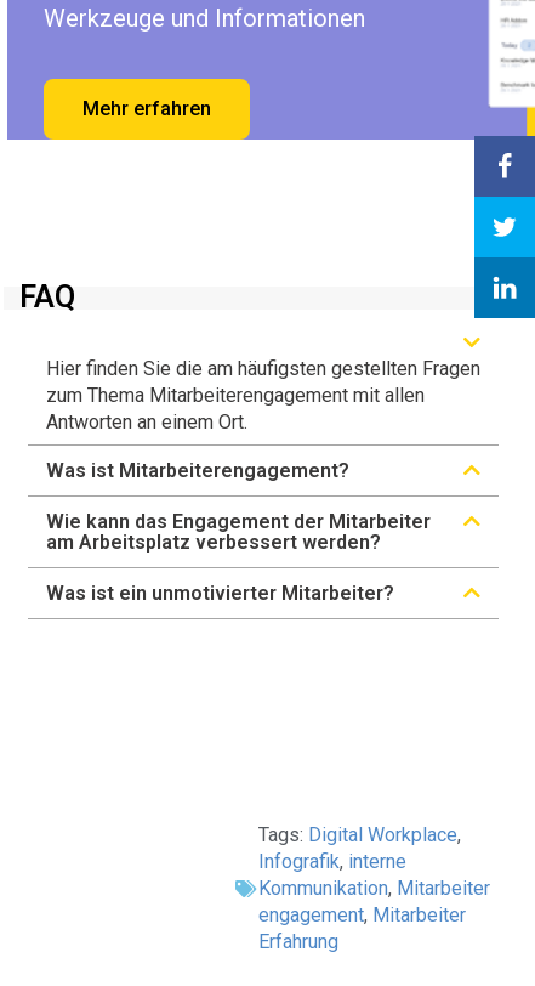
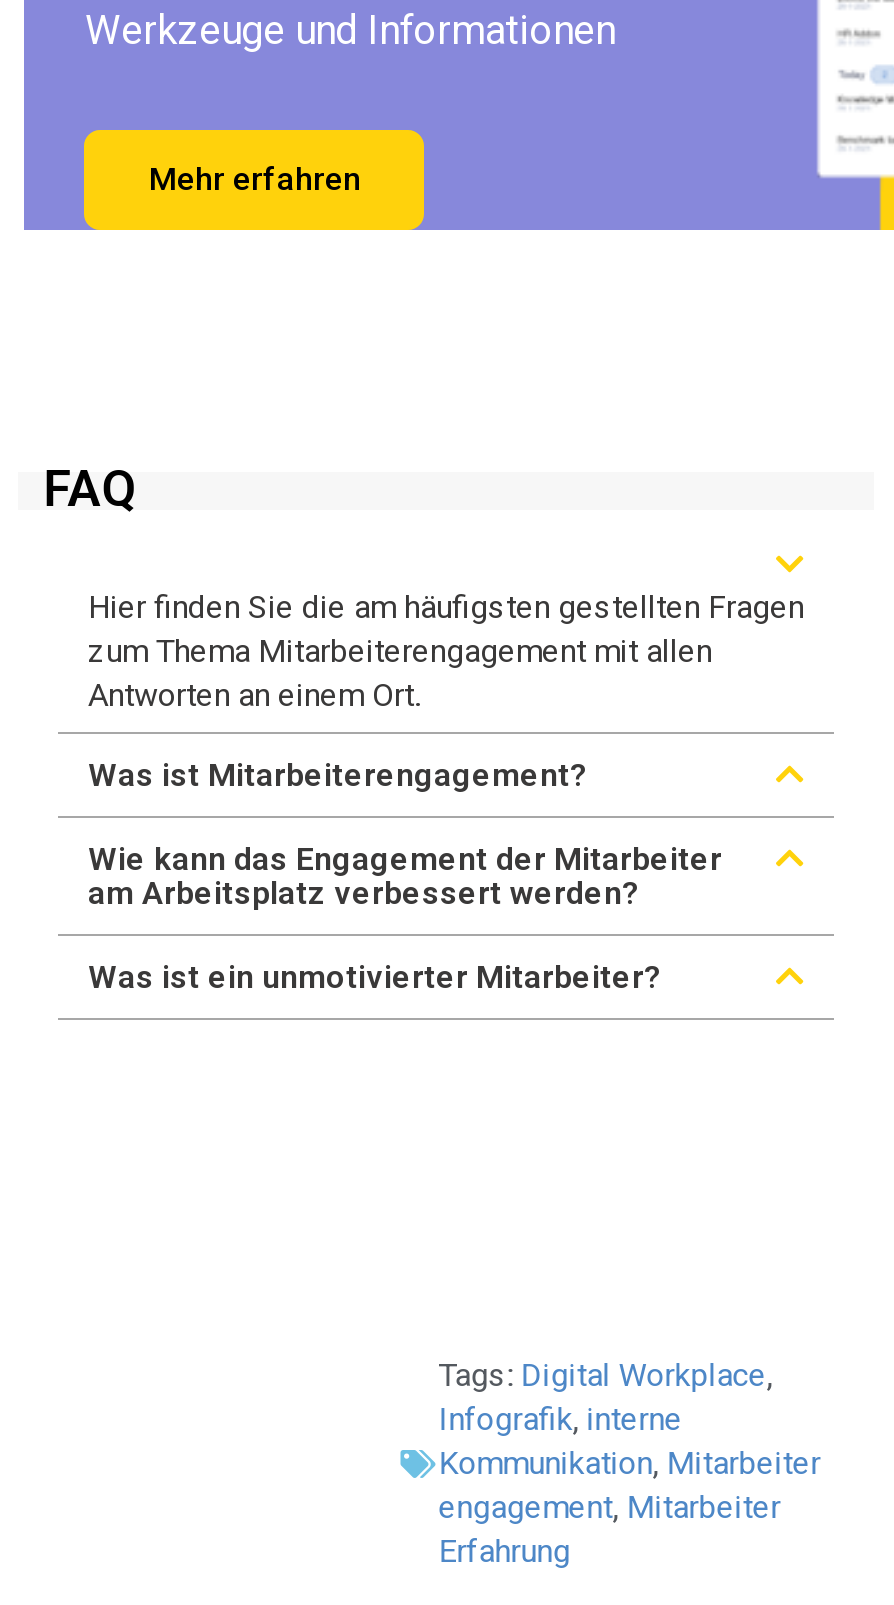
- [image]
